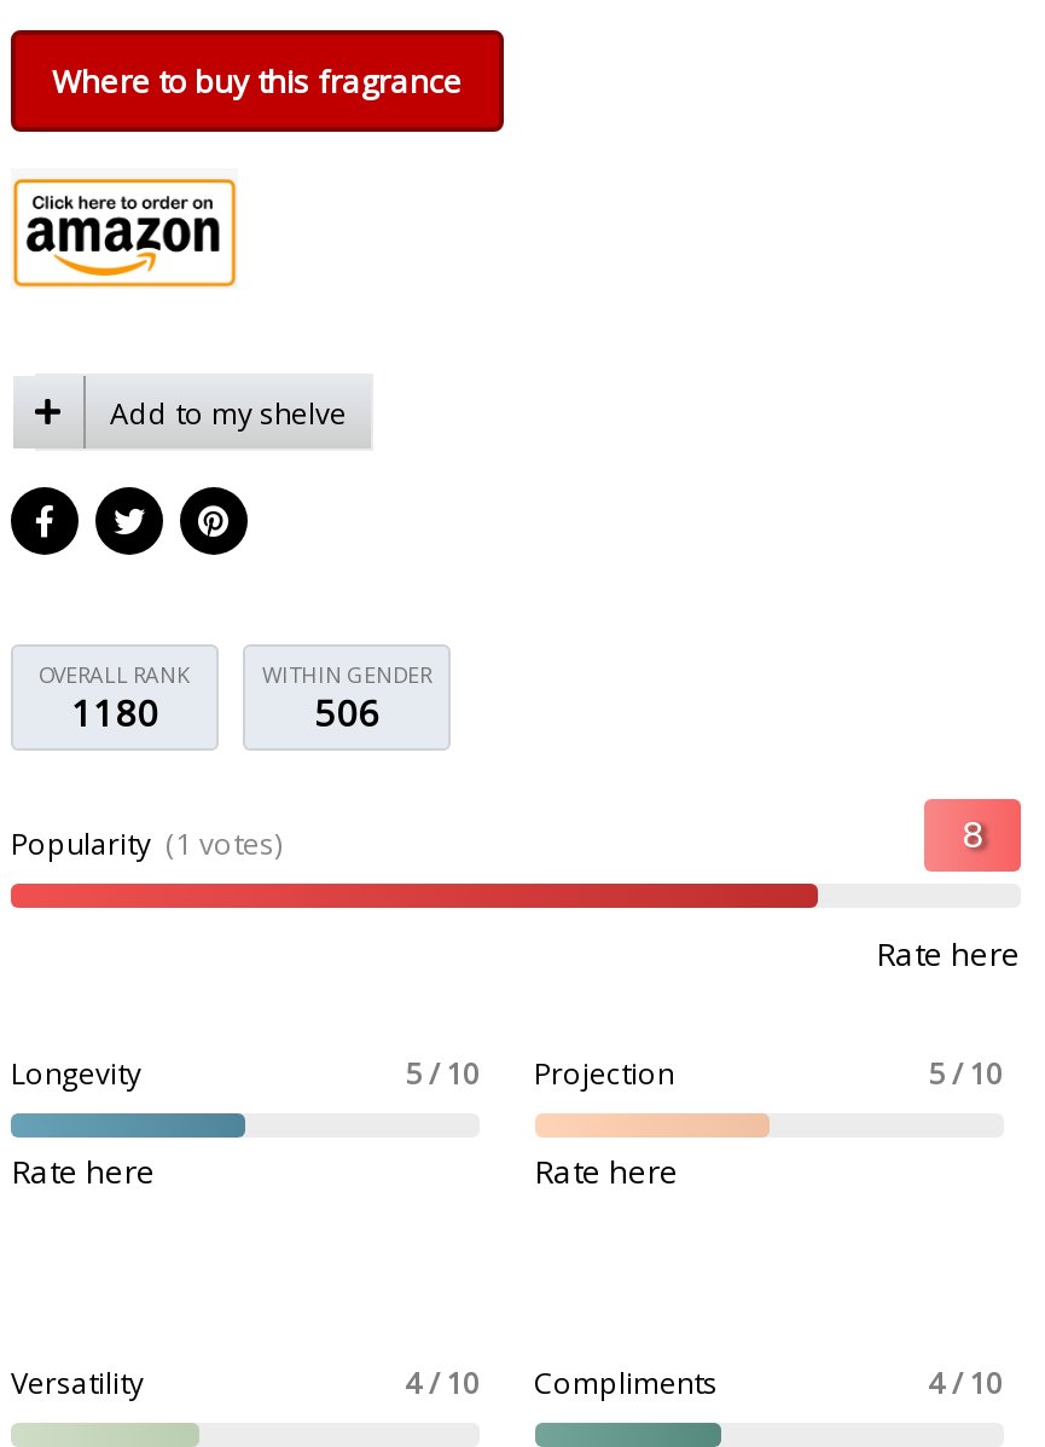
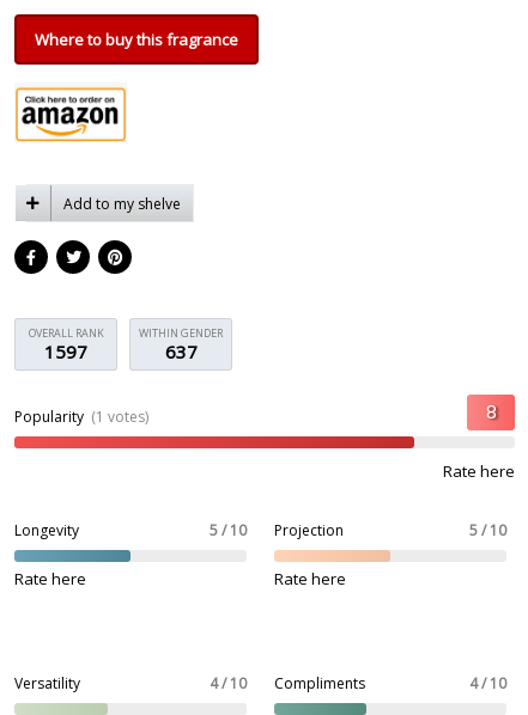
- 1180
+ 1597

- 506
+ 637
